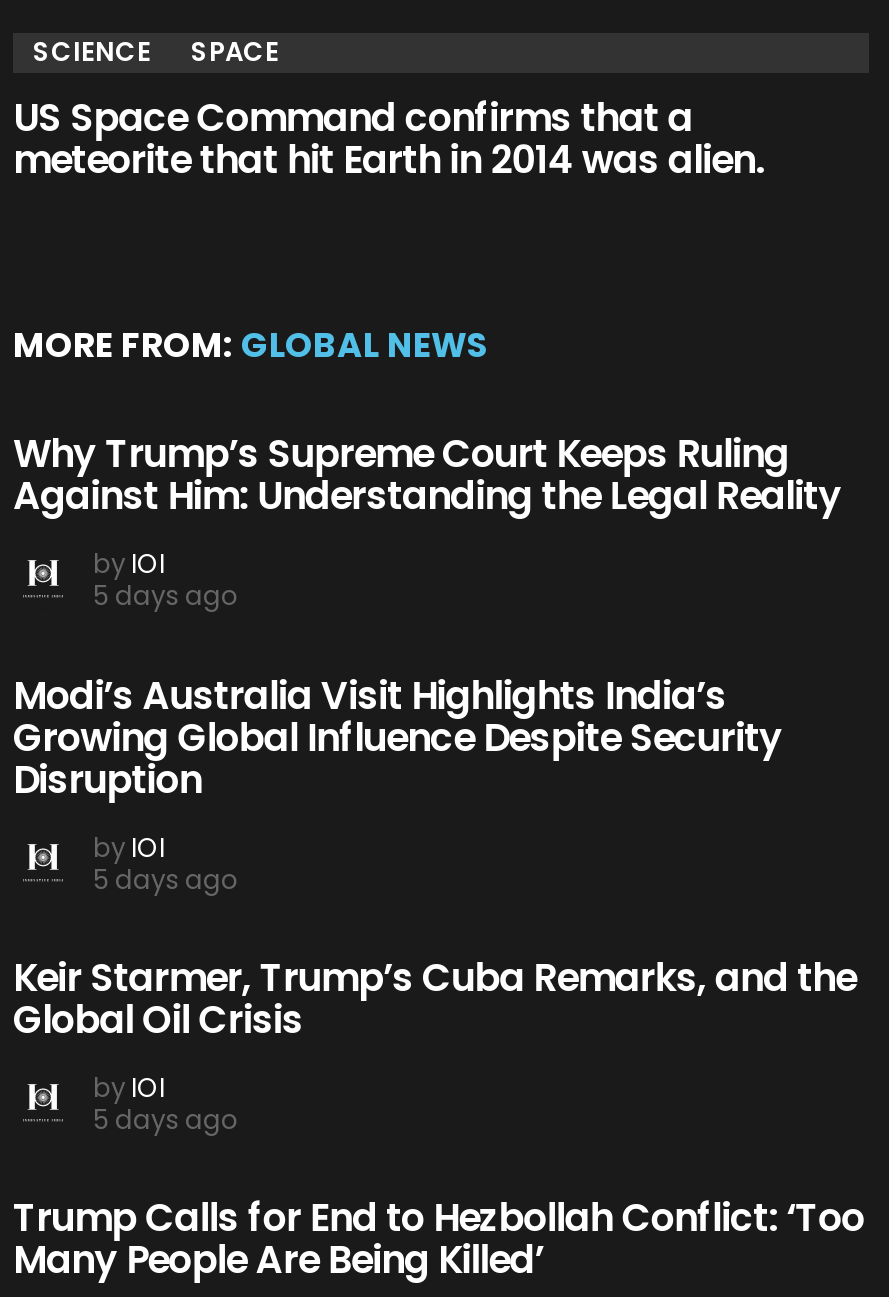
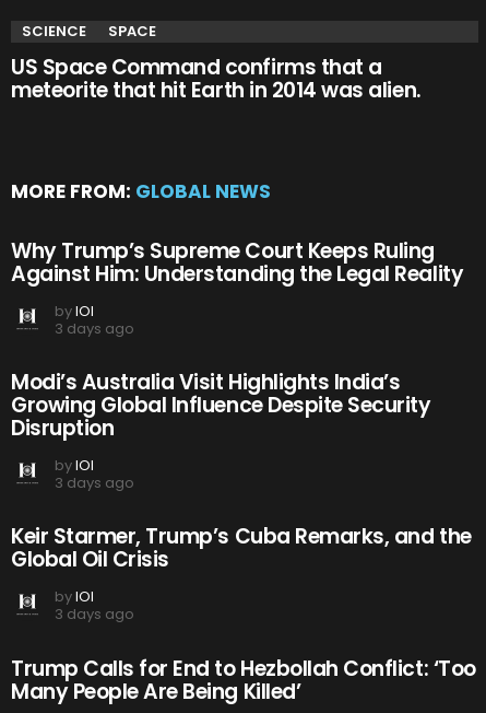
- 5 days ago
+ 3 days ago

- 5 days ago
+ 3 days ago

- 5 days ago
+ 3 days ago
